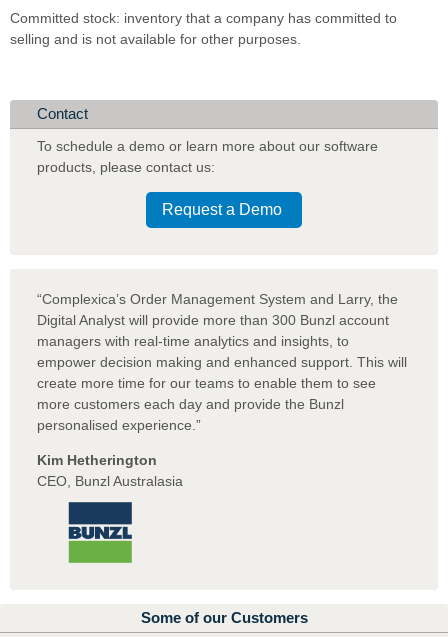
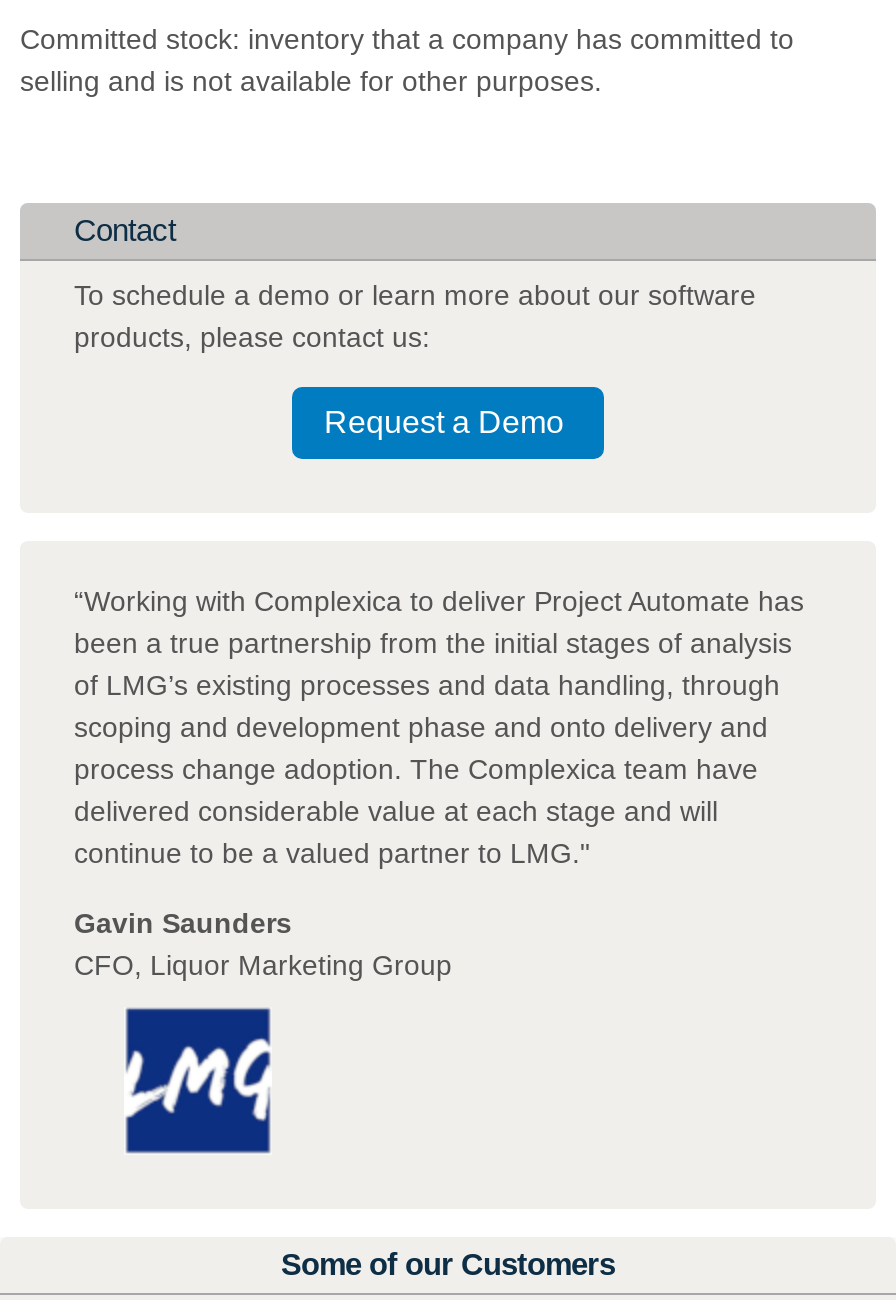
- “Complexica’s Order Management System and Larry, the
- Digital Analyst will provide more than 300 Bunzl account
- managers with real-time analytics and insights, to
- empower decision making and enhanced support. This will
- create more time for our teams to enable them to see
- more customers each day and provide the Bunzl
- personalised experience.”
+ “Working with Complexica to deliver Project Automate has
+ been a true partnership from the initial stages of analysis
+ of LMG’s existing processes and data handling, through
+ scoping and development phase and onto delivery and
+ process change adoption. The Complexica team have
+ delivered considerable value at each stage and will
+ continue to be a valued partner to LMG."

- Kim Hetherington
- CEO, Bunzl Australasia
+ Gavin Saunders
+ CFO, Liquor Marketing Group

- [image]
+ [image]
